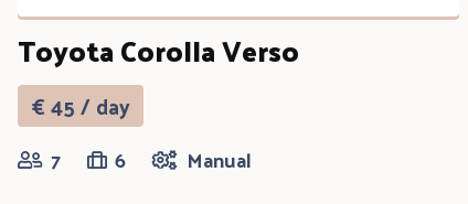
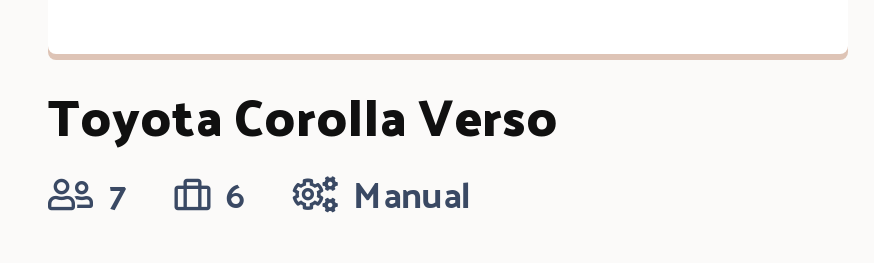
- €45 / day
